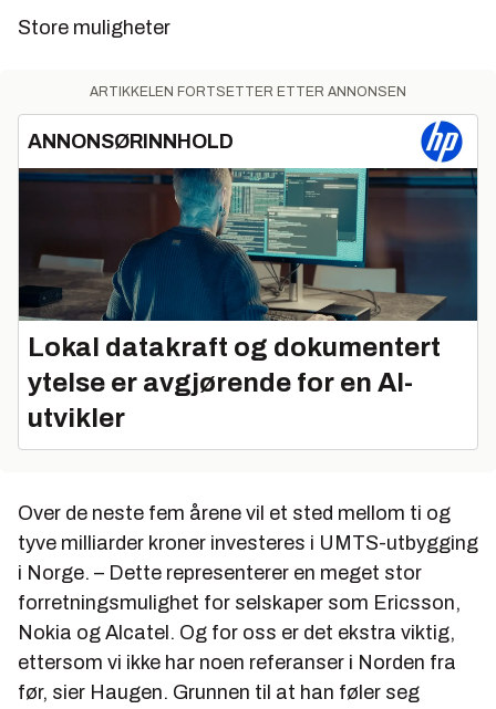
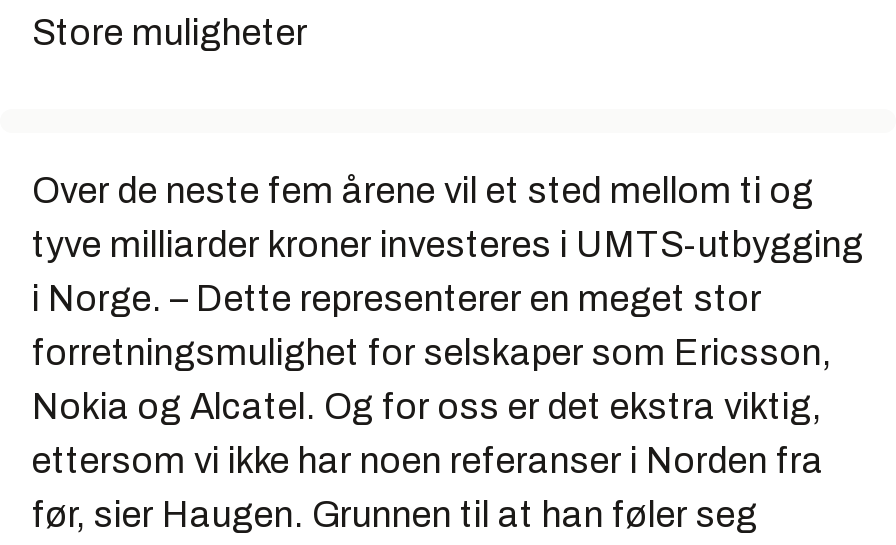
- [image]
- ARTIKKELEN FORTSETTER ETTER ANNONSEN
- ANNONSØRINNHOLD

- Lokal datakraft og dokumentert
- ytelse er avgjørende for en AI-
- utvikler
